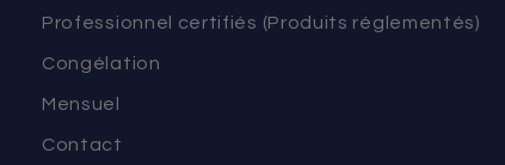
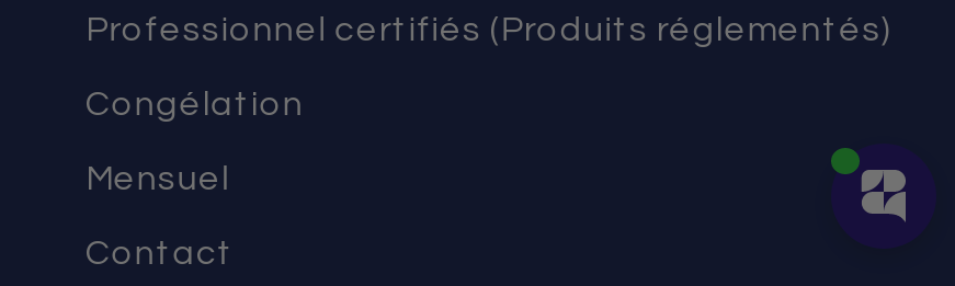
+ [image]
